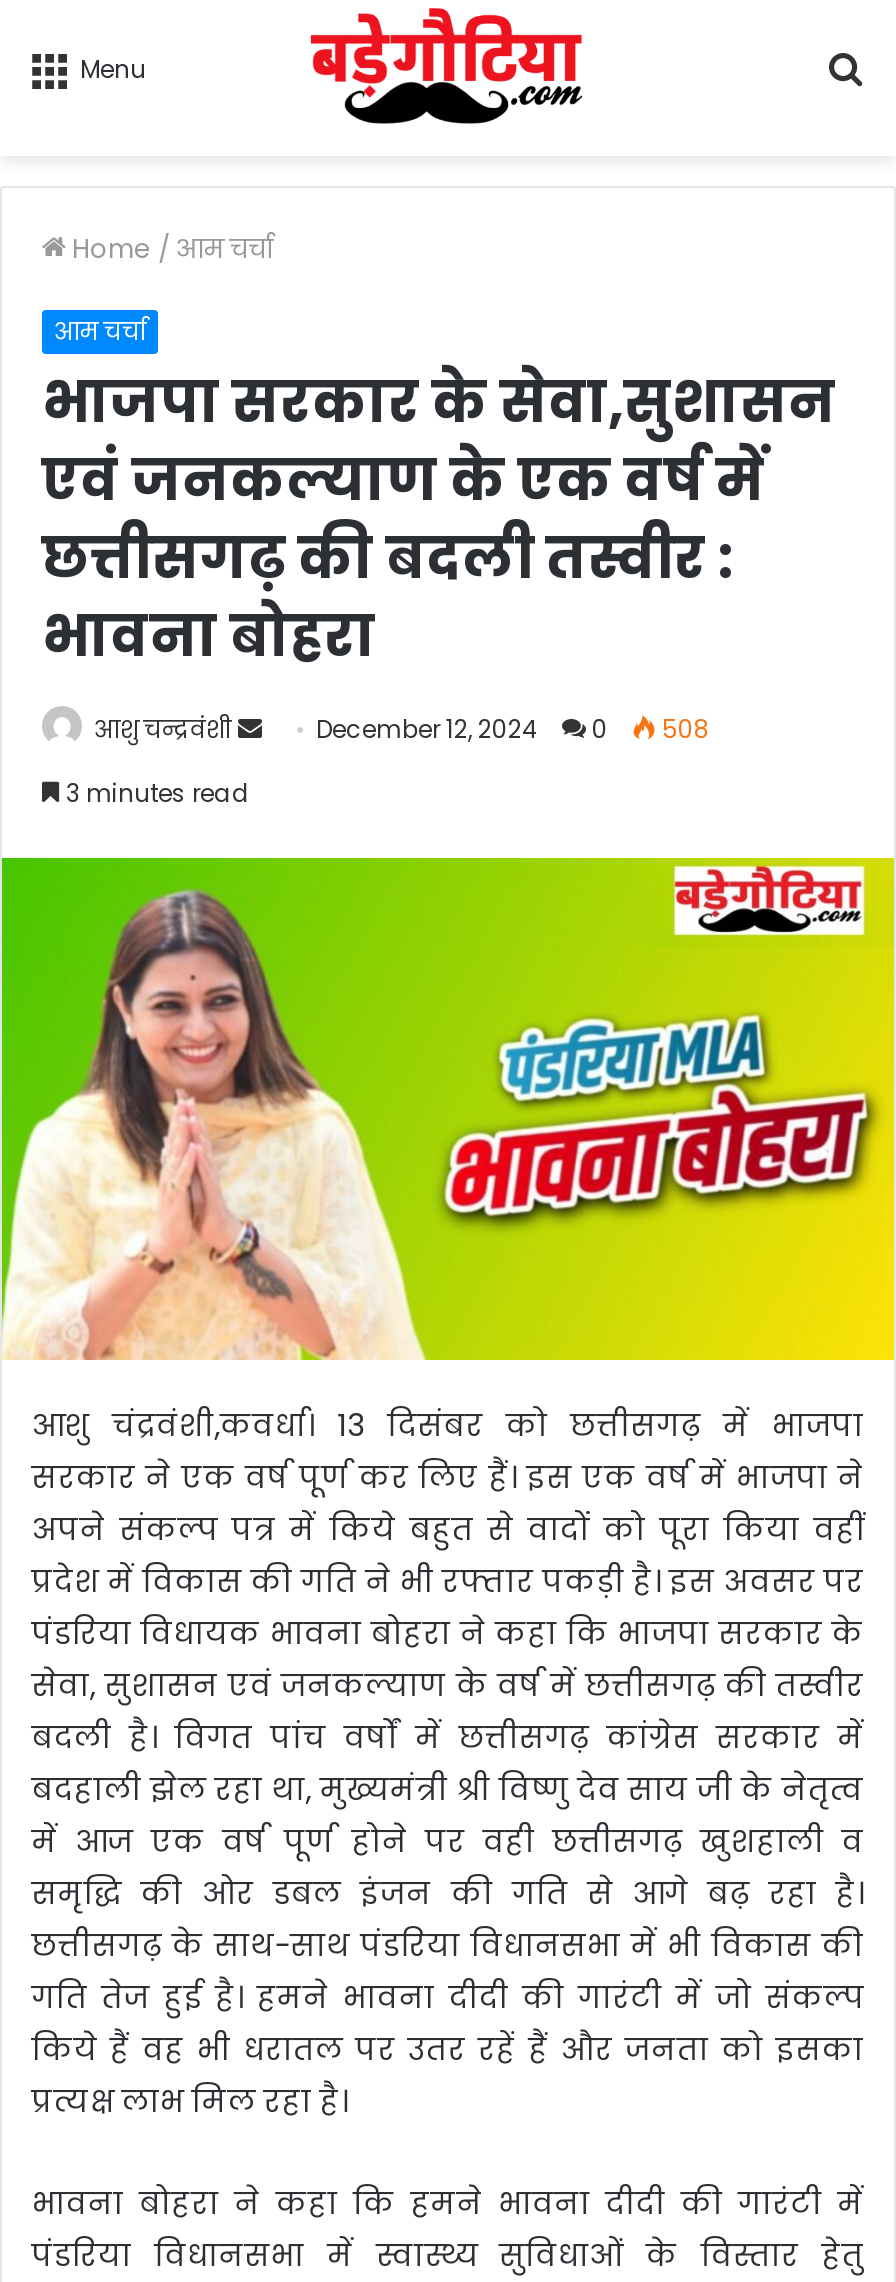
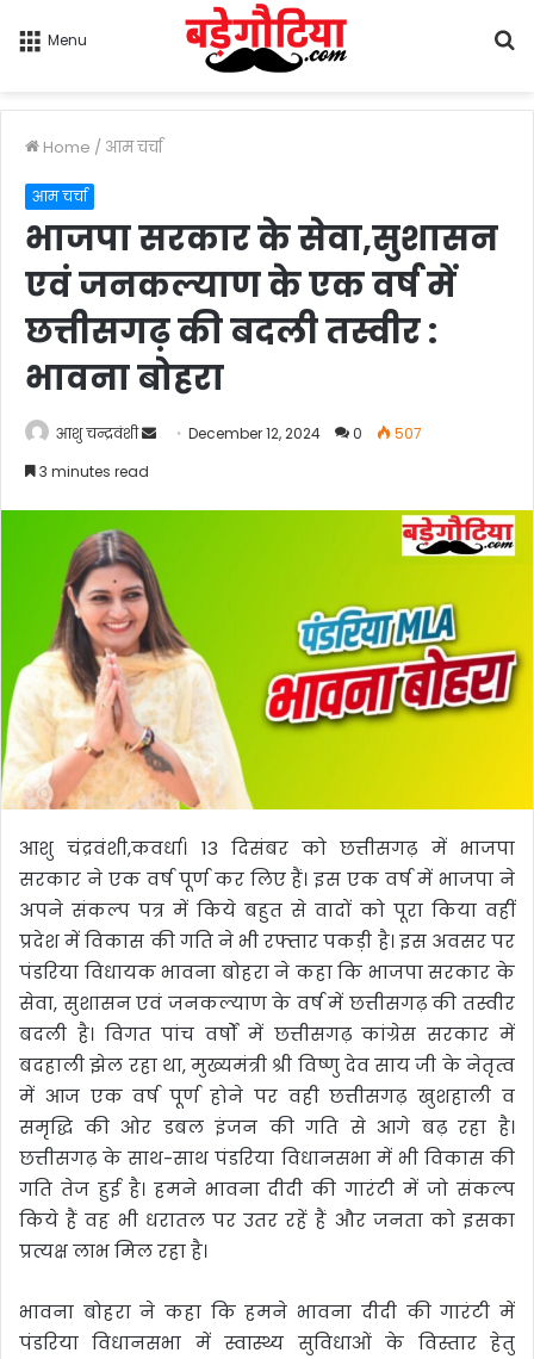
- 508
+ 507
